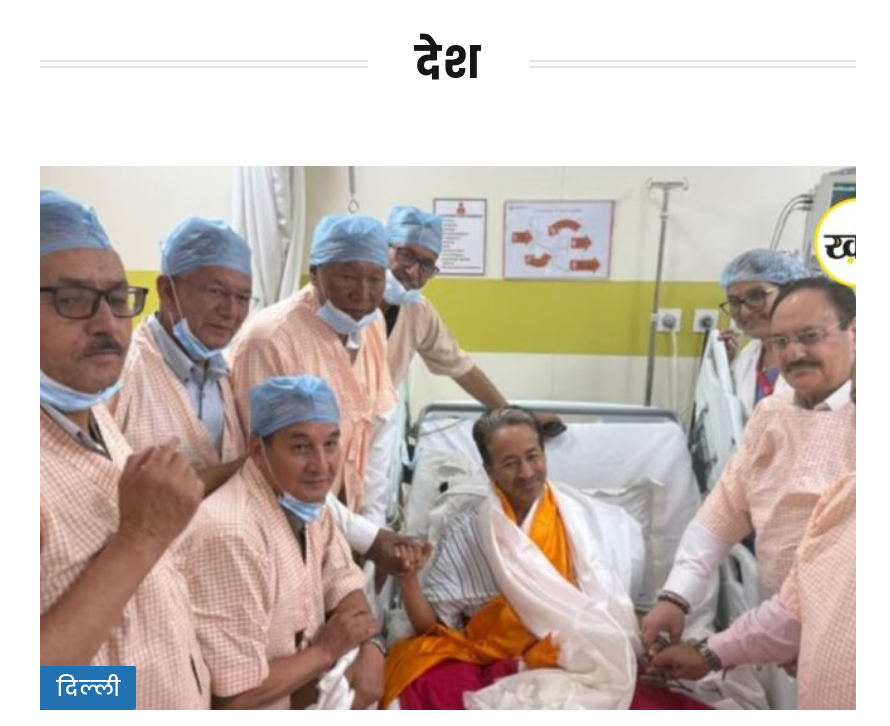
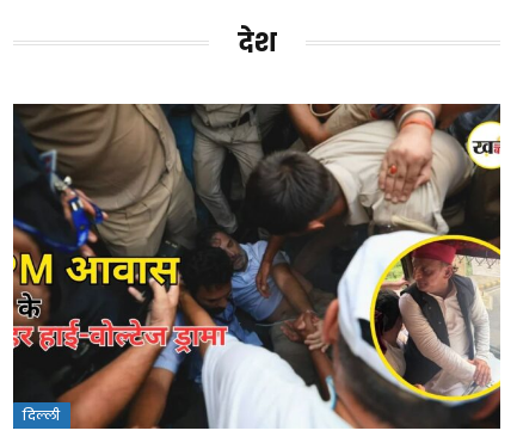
- [image]
+ [image]
